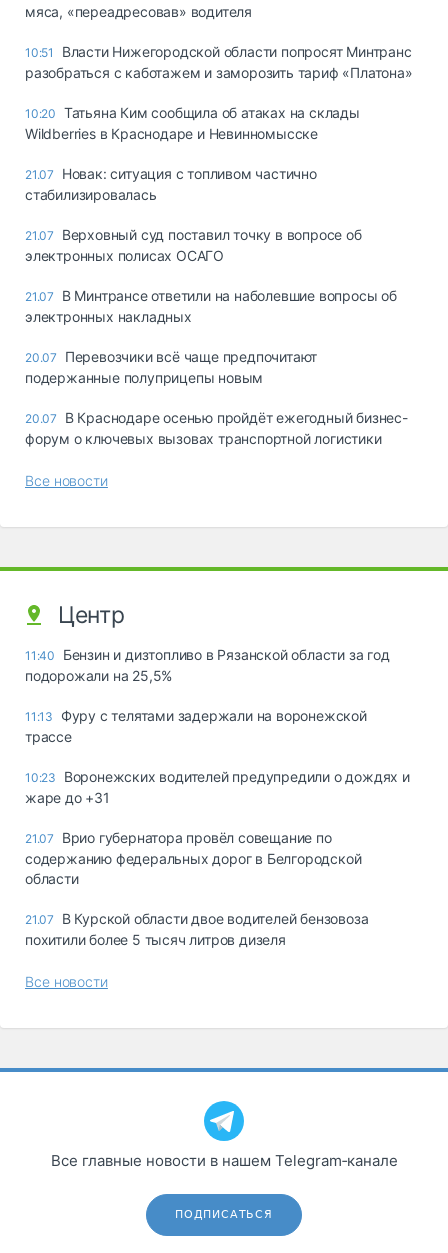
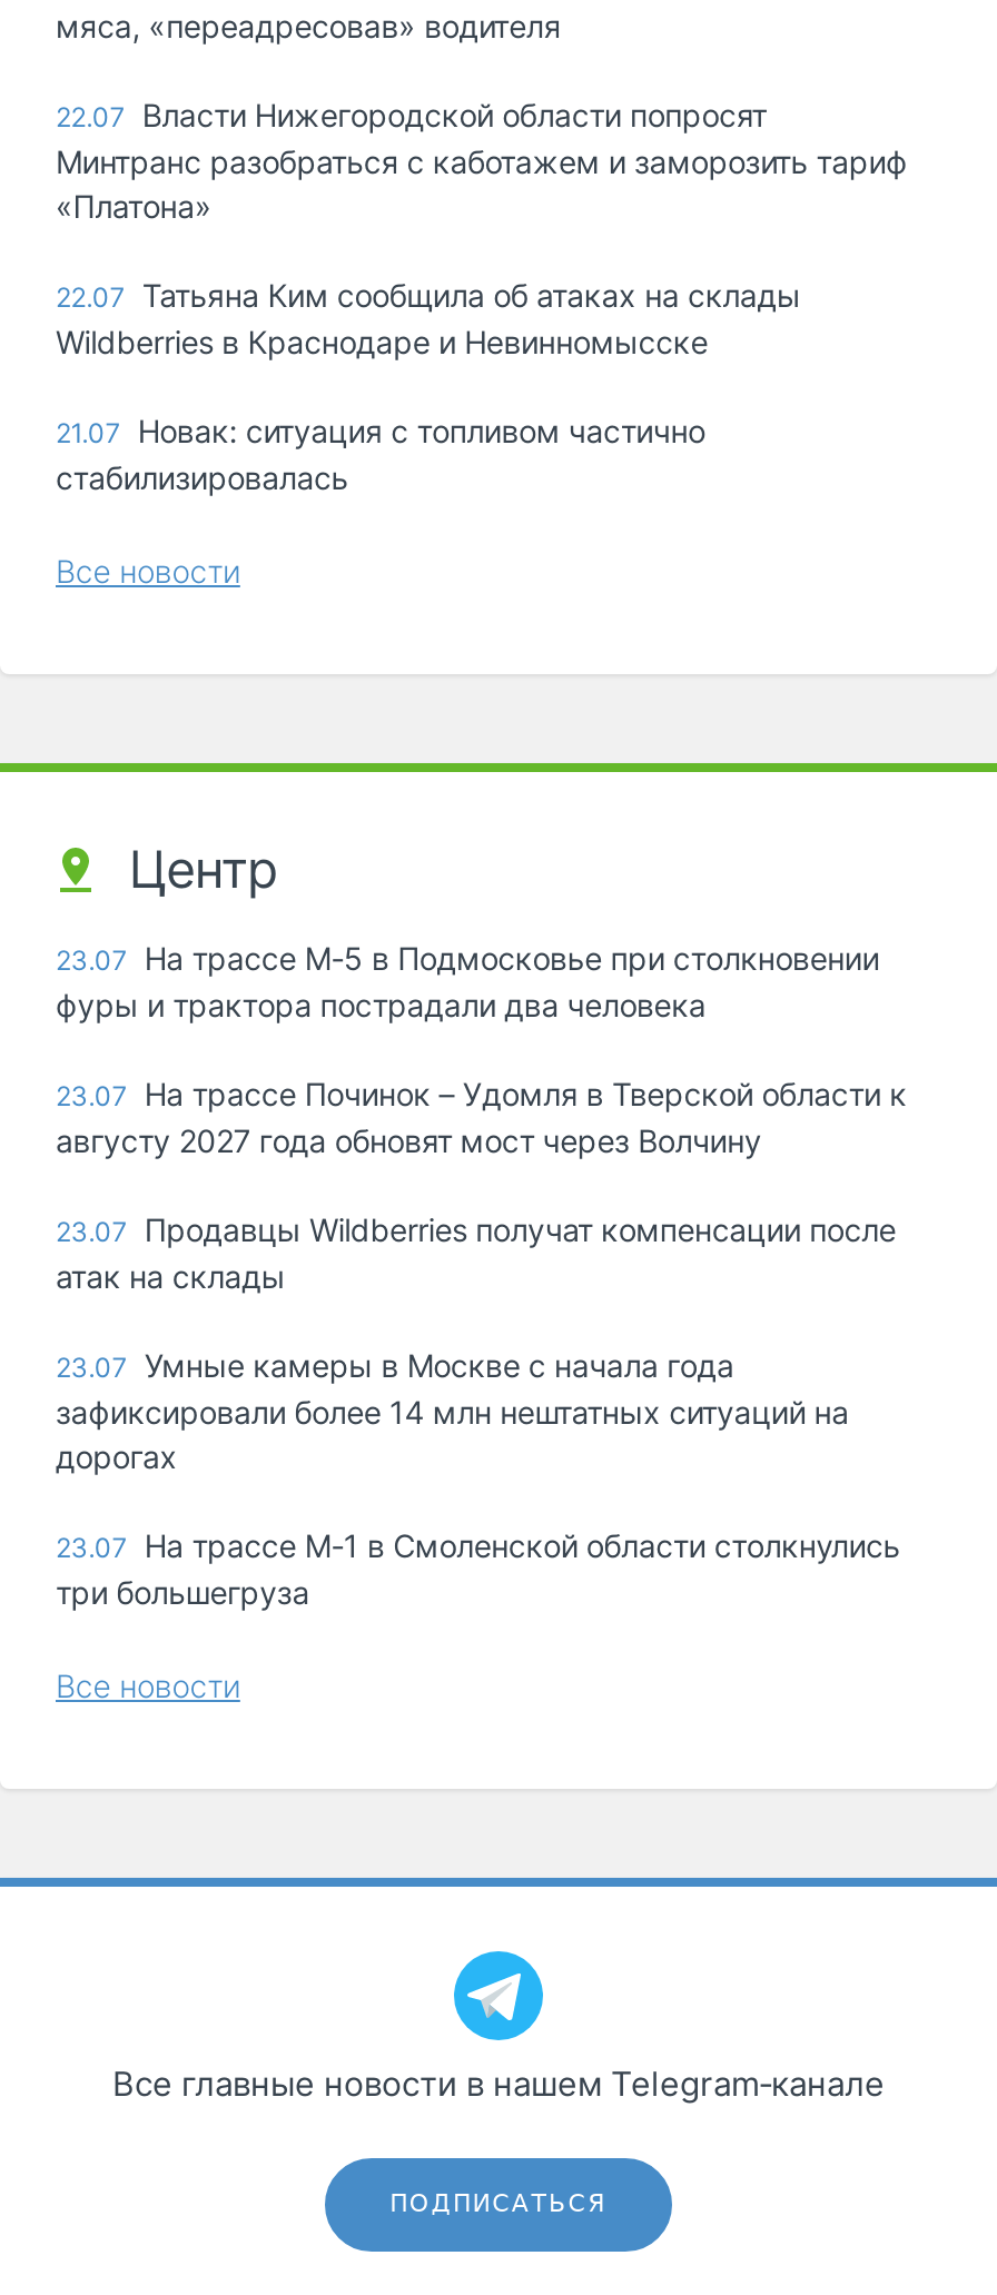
- 10:51 Власти Нижегородской области попросят Минтранс
- разобраться с каботажем и заморозить тариф «Платона»
+ 22.07 Власти Нижегородской области попросят
+ Минтранс разобраться с каботажем и заморозить тариф
+ «Платона»

- 10:20 Татьяна Ким сообщила об атаках на склады
+ 22.07 Татьяна Ким сообщила об атаках на склады

moved down: Wildberries в Краснодаре и Невинномысске | 21.07 Новак: ситуация с топливом частично | стабилизировалась

- 21.07 Верховный суд поставил точку в вопросе об
- электронных полисах ОСАГО
- 21.07 В Минтрансе ответили на наболевшие вопросы об
- электронных накладных
- 20.07 Перевозчики всё чаще предпочитают
- подержанные полуприцепы новым
- 20.07 В Краснодаре осенью пройдёт ежегодный бизнес-
- форум о ключевых вызовах транспортной логистики

- 11:40 Бензин и дизтопливо в Рязанской области за год
- подорожали на 25,5%
+ 23.07 На трассе М-5 в Подмосковье при столкновении
+ фуры и трактора пострадали два человека

- 11:13 Фуру с телятами задержали на воронежской
- трассе
+ 23.07 На трассе Починок – Удомля в Тверской области к
+ августу 2027 года обновят мост через Волчину

- 10:23 Воронежских водителей предупредили о дождях и
- жаре до +31
+ 23.07 Продавцы Wildberries получат компенсации после
+ атак на склады

- 21.07 Врио губернатора провёл совещание по
- содержанию федеральных дорог в Белгородской
- области
+ 23.07 Умные камеры в Москве с начала года
+ зафиксировали более 14 млн нештатных ситуаций на
+ дорогах

- 21.07 В Курской области двое водителей бензовоза
- похитили более 5 тысяч литров дизеля
+ 23.07 На трассе М-1 в Смоленской области столкнулись
+ три большегруза
